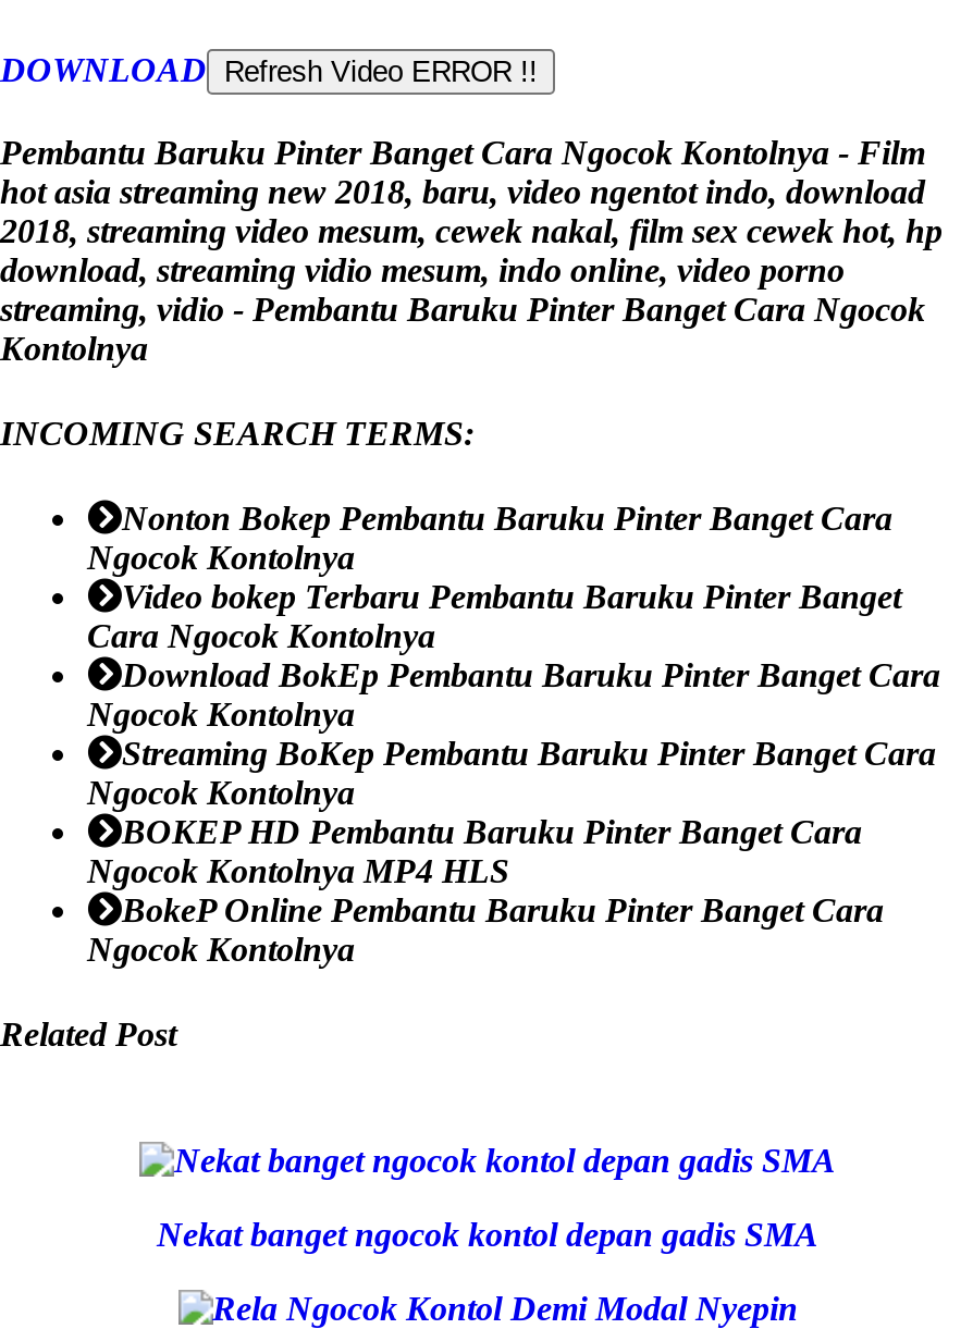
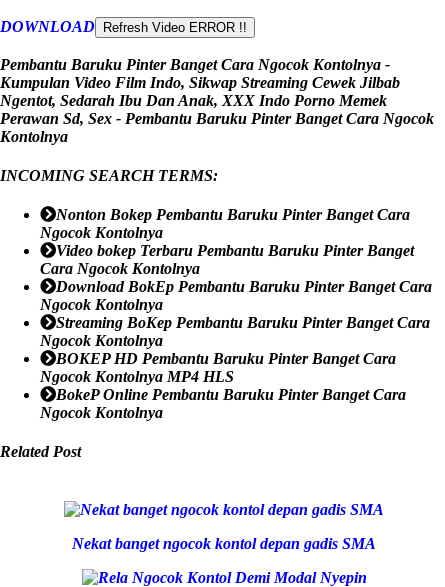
- Pembantu Baruku Pinter Banget Cara Ngocok Kontolnya - Film
- hot asia streaming new 2018, baru, video ngentot indo, download
- 2018, streaming video mesum, cewek nakal, film sex cewek hot, hp
- download, streaming vidio mesum, indo online, video porno
- streaming, vidio - Pembantu Baruku Pinter Banget Cara Ngocok
+ Pembantu Baruku Pinter Banget Cara Ngocok Kontolnya -
+ Kumpulan Video Film Indo, Sikwap Streaming Cewek Jilbab
+ Ngentot, Sedarah Ibu Dan Anak, XXX Indo Porno Memek
+ Perawan Sd, Sex - Pembantu Baruku Pinter Banget Cara Ngocok
